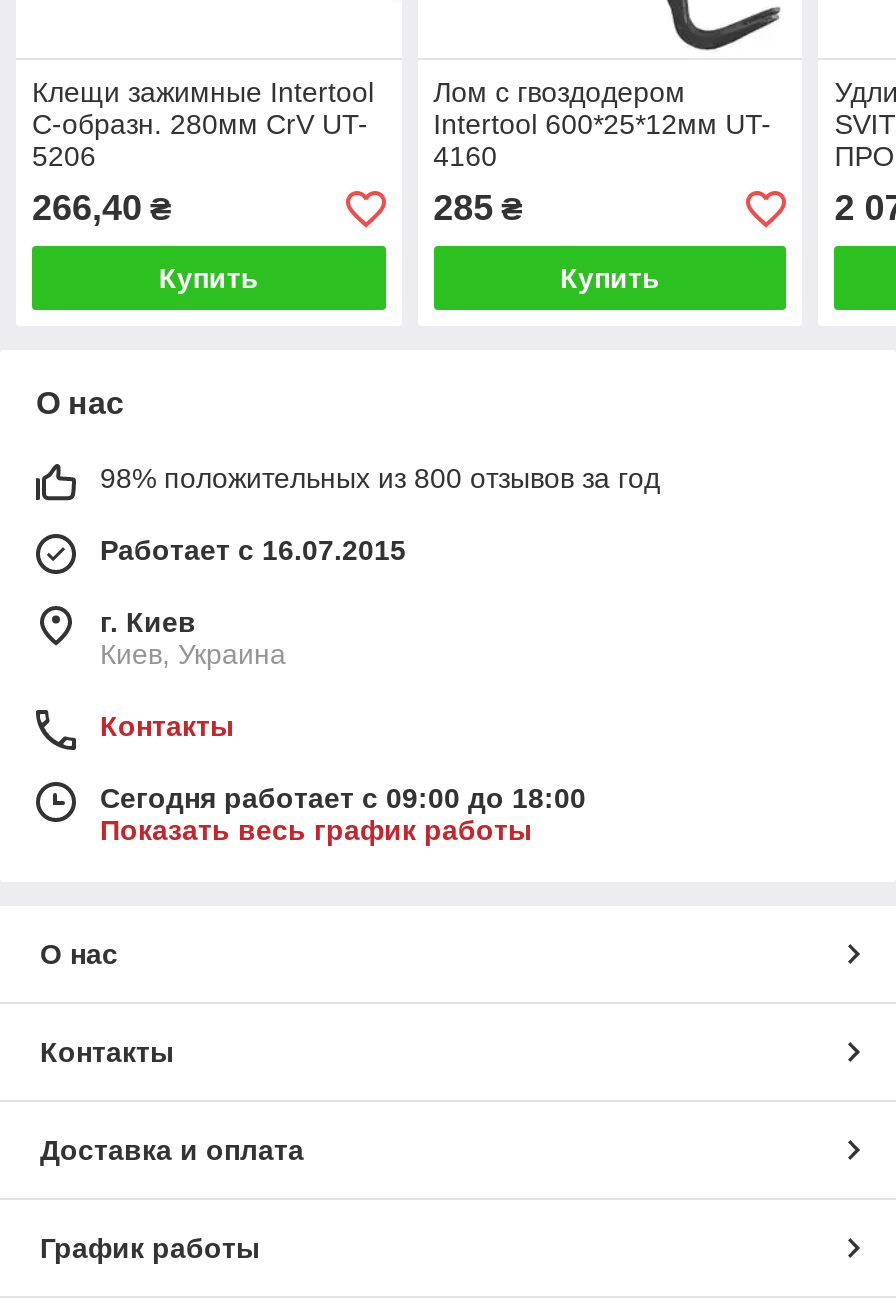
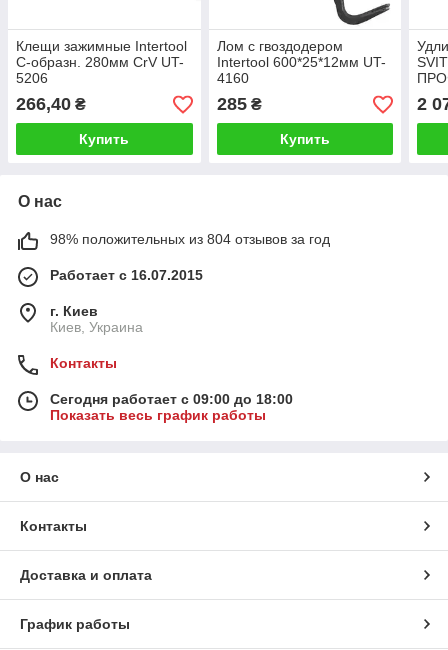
- 98% положительных из 800 отзывов за год
+ 98% положительных из 804 отзывов за год
